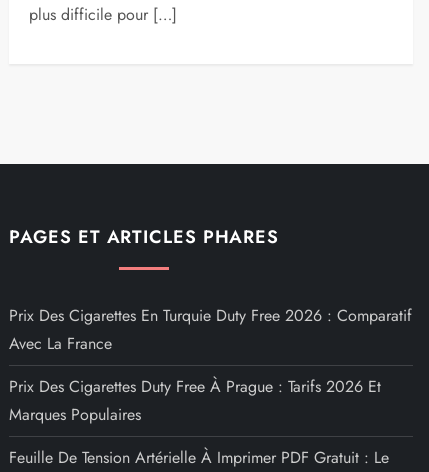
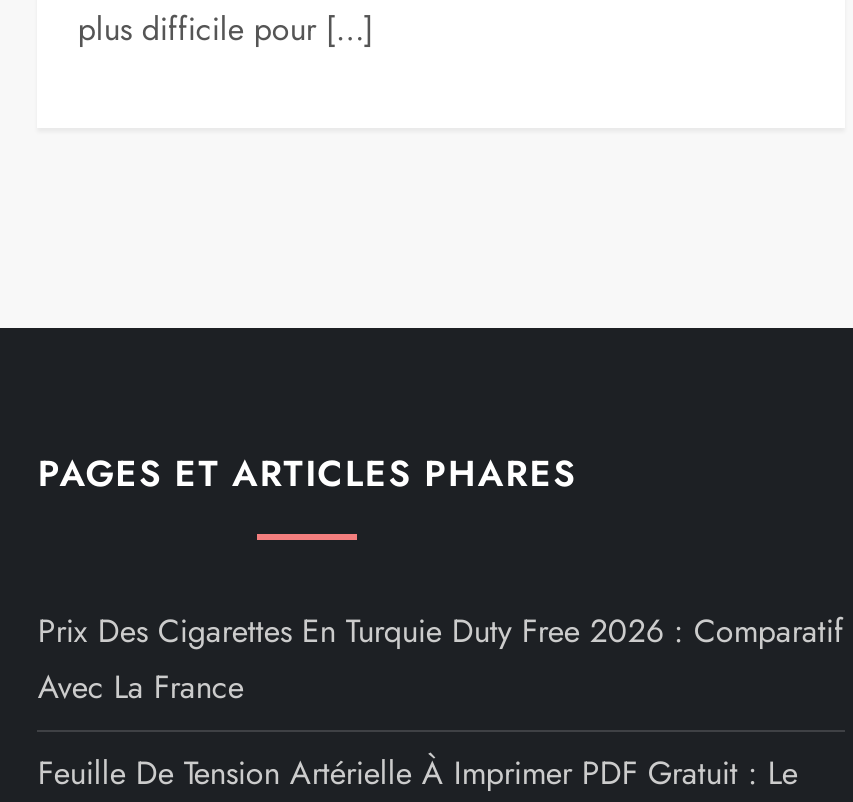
- Prix Des Cigarettes Duty Free À Prague : Tarifs 2026 Et
- Marques Populaires
